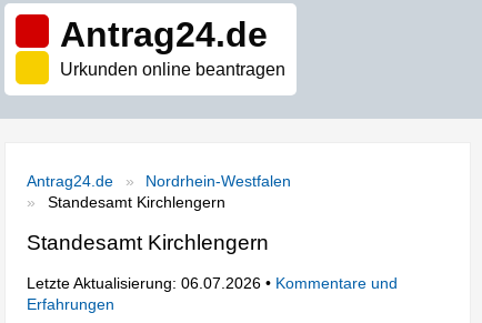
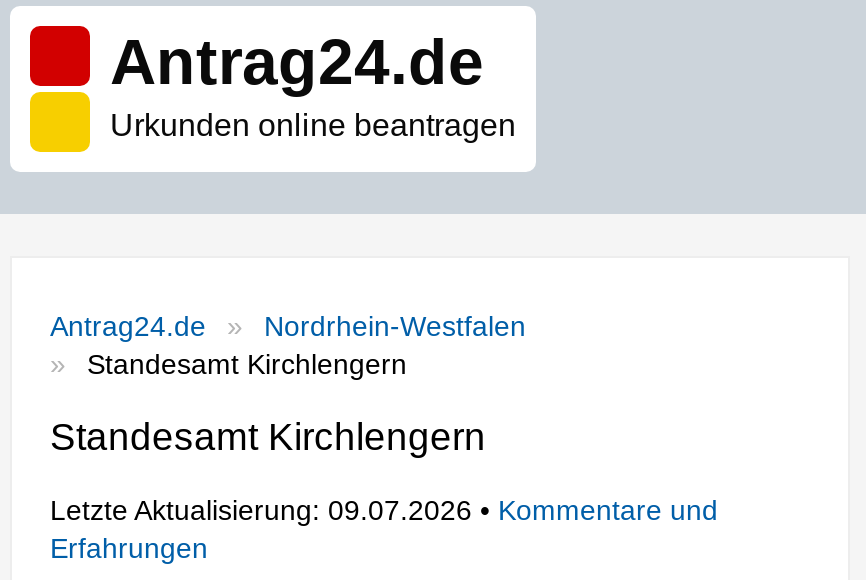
- Letzte Aktualisierung: 06.07.2026 • Kommentare und
+ Letzte Aktualisierung: 09.07.2026 • Kommentare und
